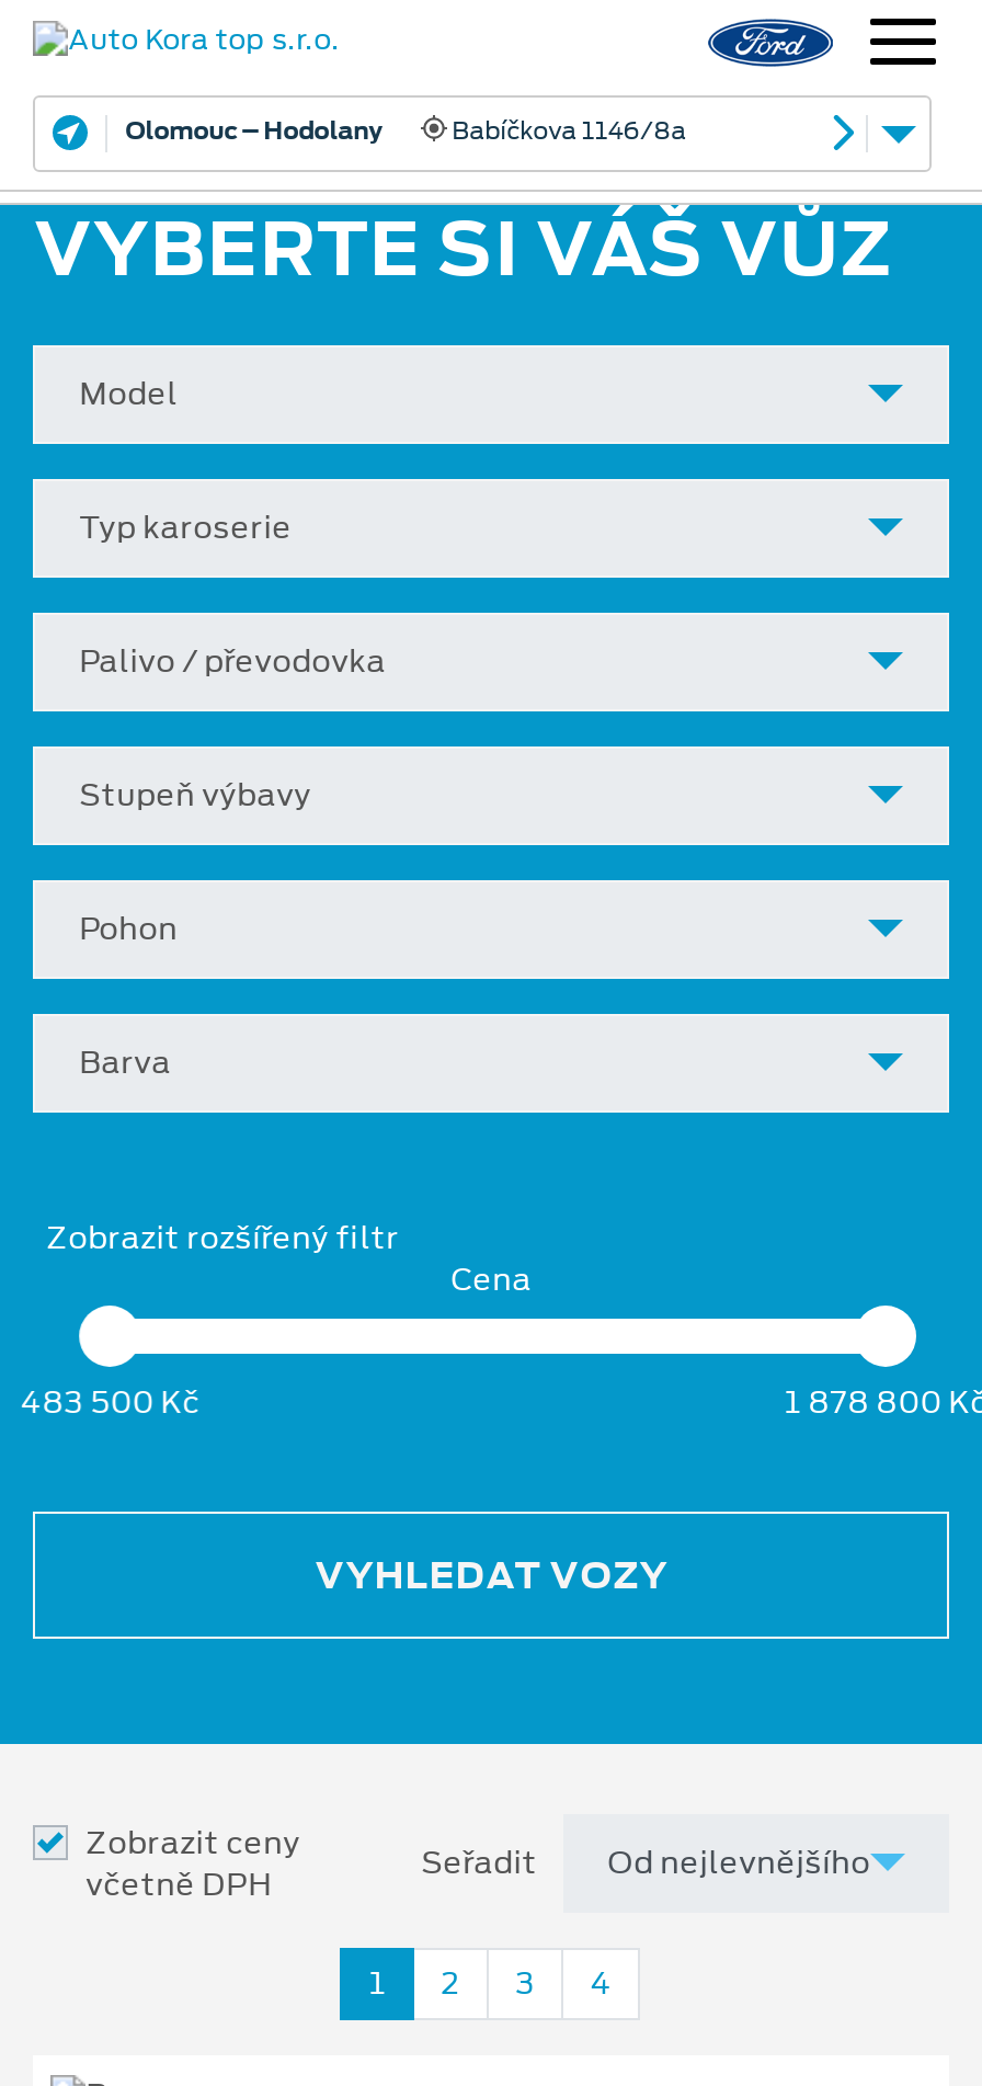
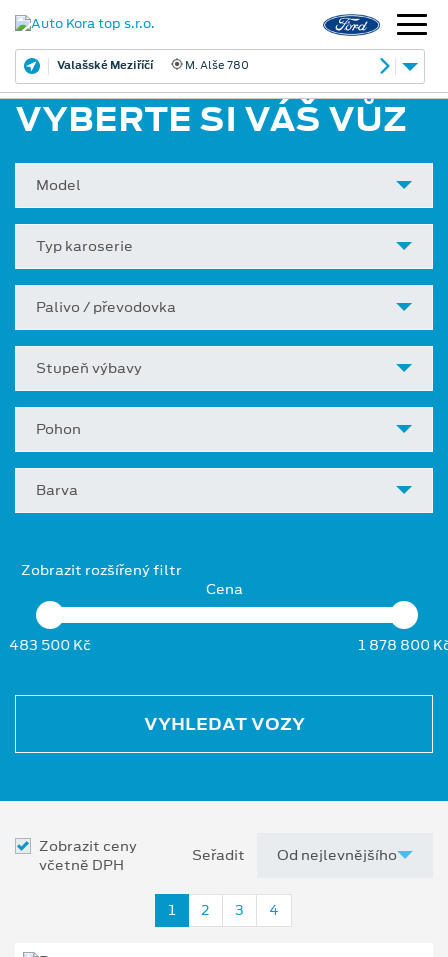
- Olomouc – Hodolany
- Babíčkova 1146/8a
+ Valašské Meziříčí
+ M. Alše 780
